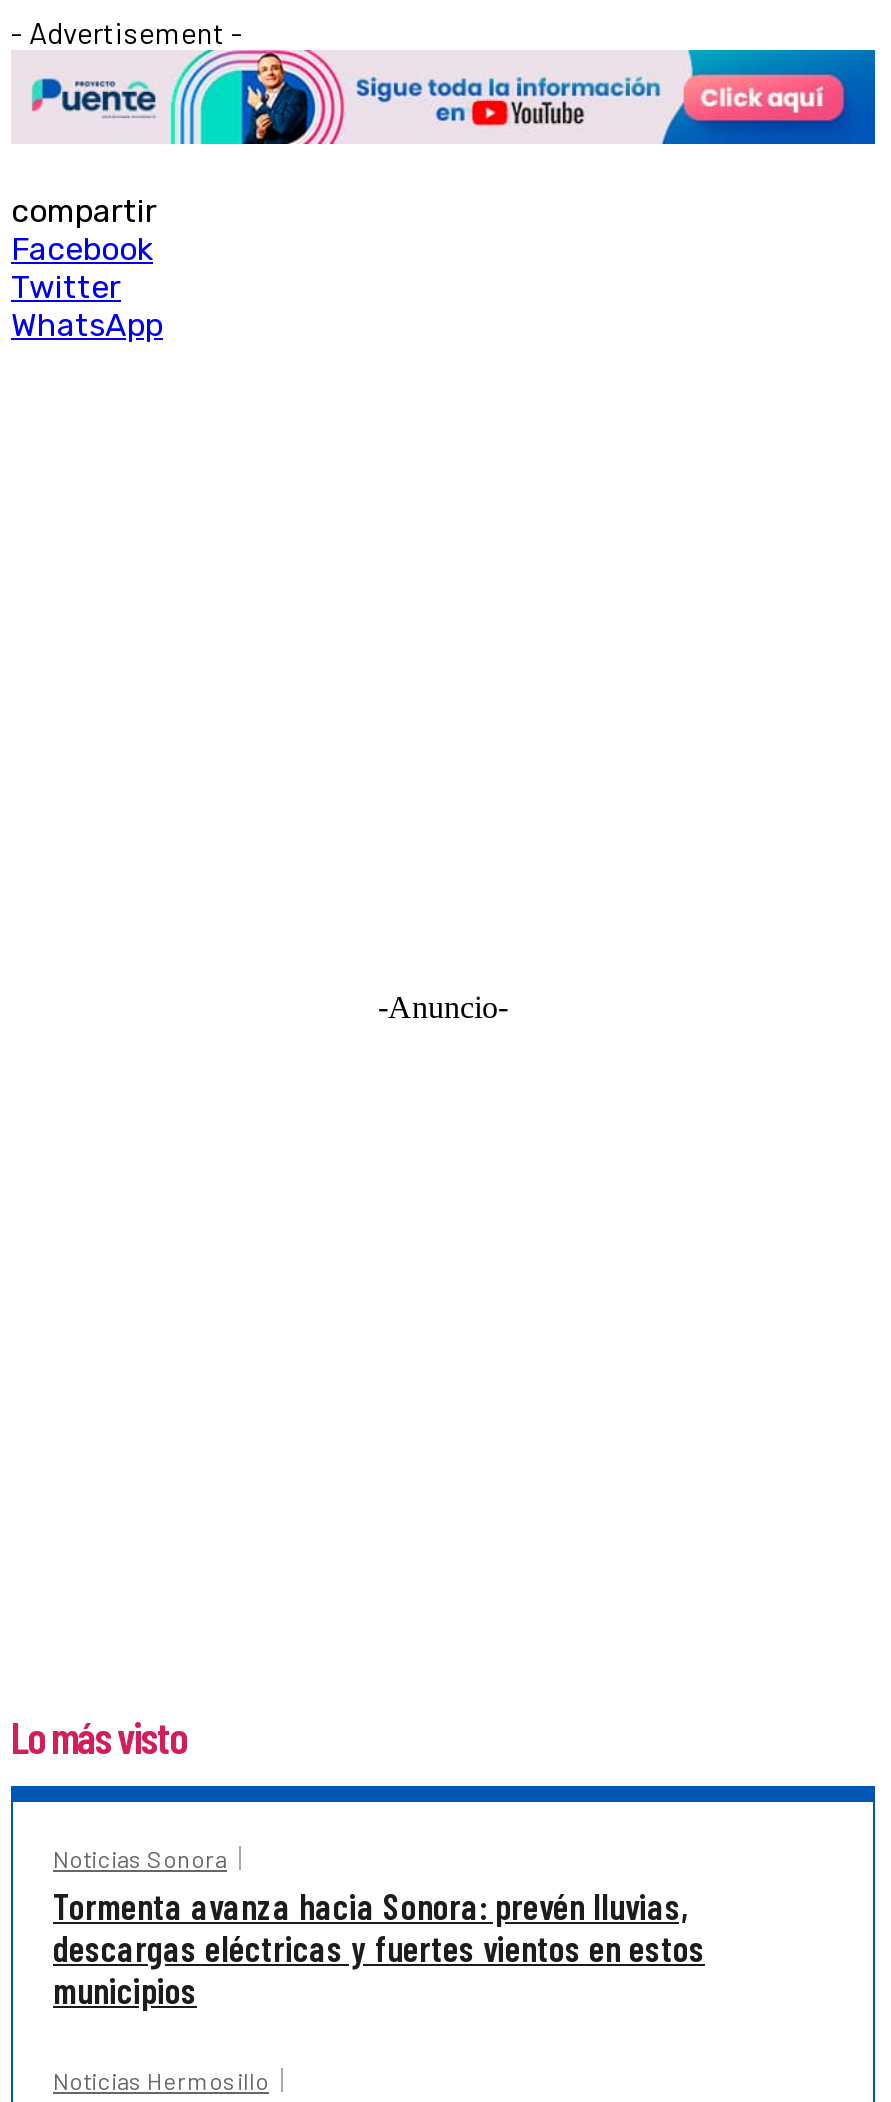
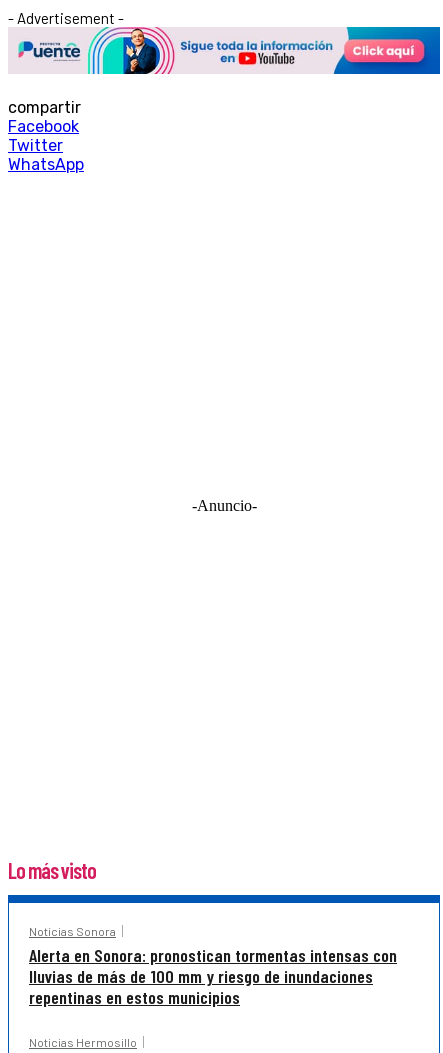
- Tormenta avanza hacia Sonora: prevén lluvias,
- descargas eléctricas y fuertes vientos en estos
- municipios
+ Alerta en Sonora: pronostican tormentas intensas con
+ lluvias de más de 100 mm y riesgo de inundaciones
+ repentinas en estos municipios
